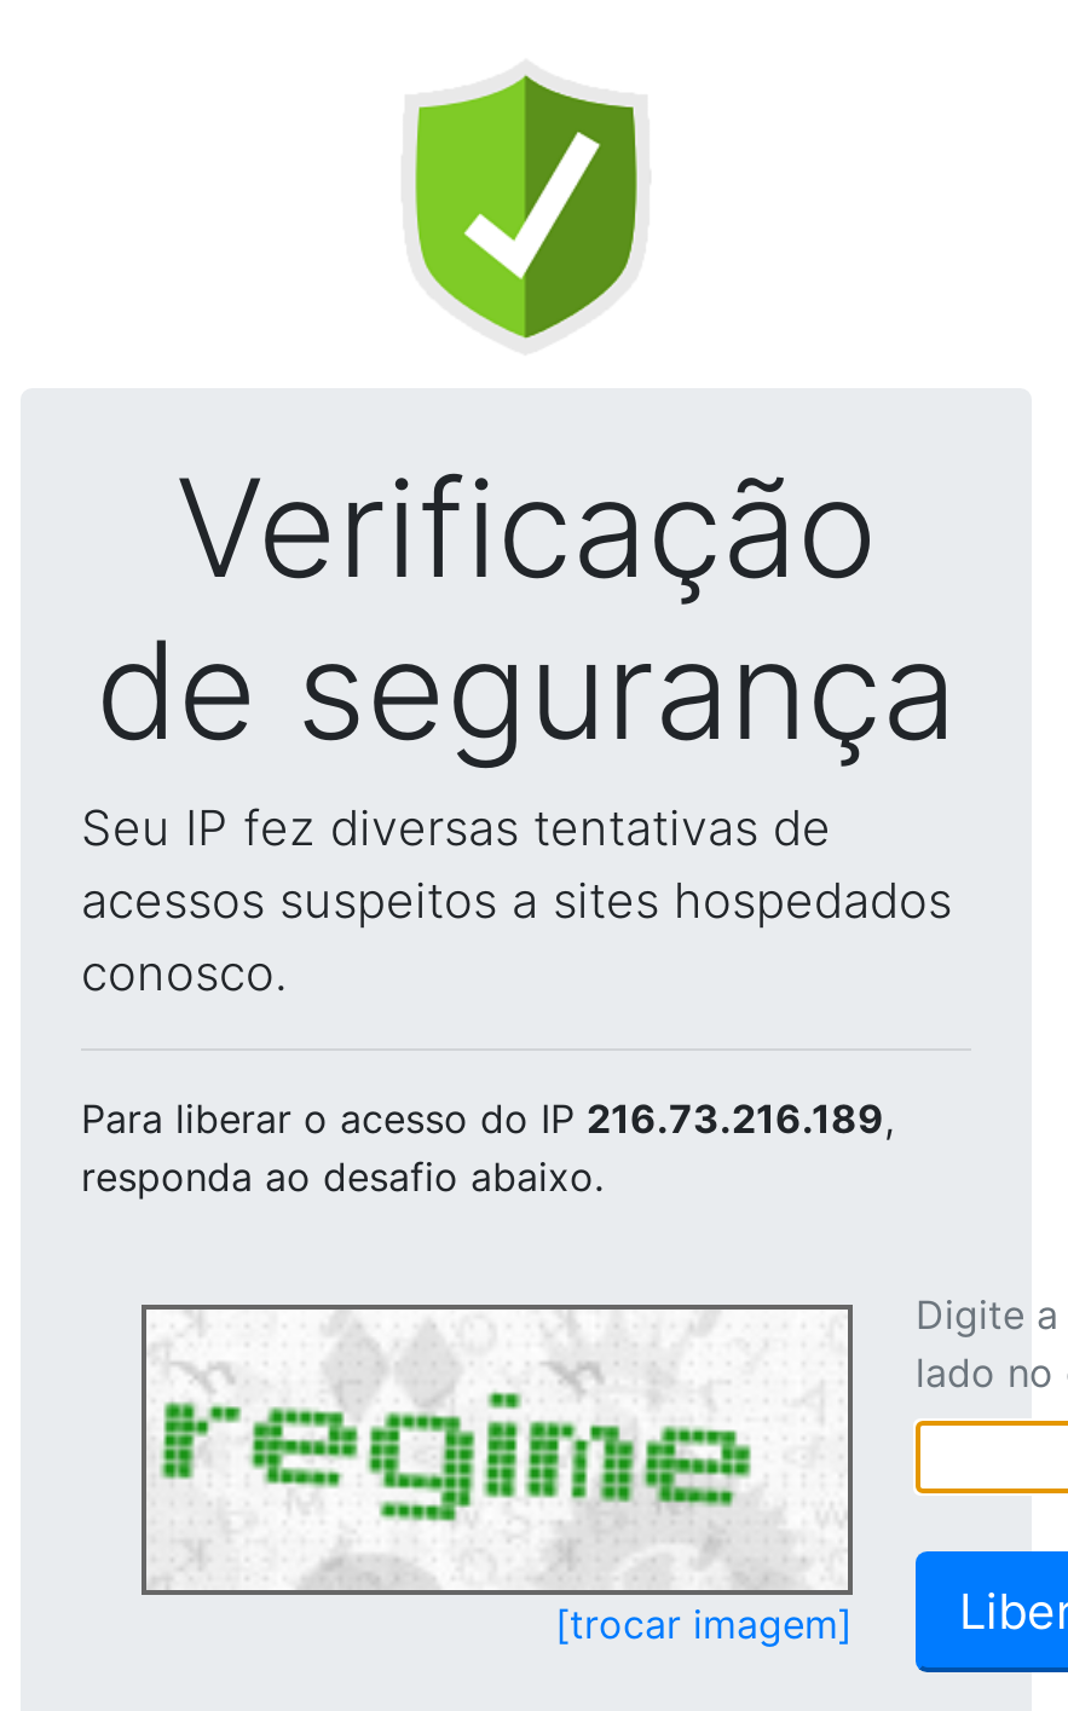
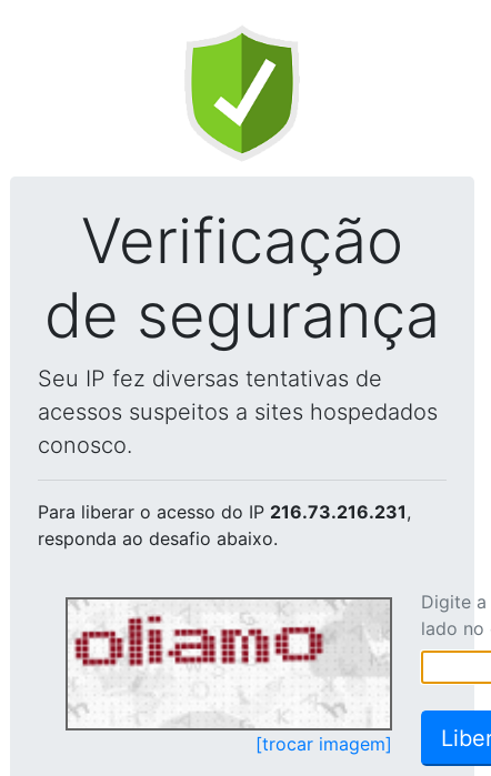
- Para liberar o acesso do IP 216.73.216.189,
+ Para liberar o acesso do IP 216.73.216.231,

- [image]
+ [image]
